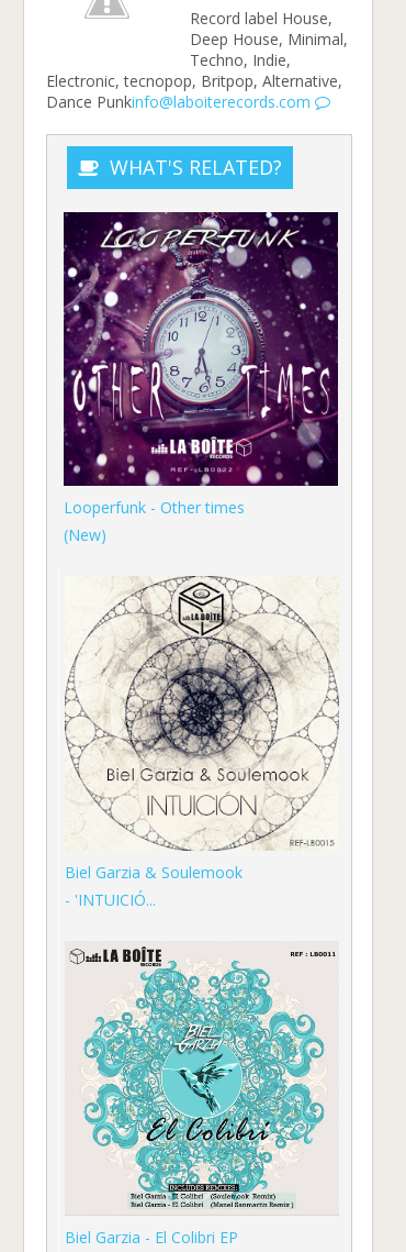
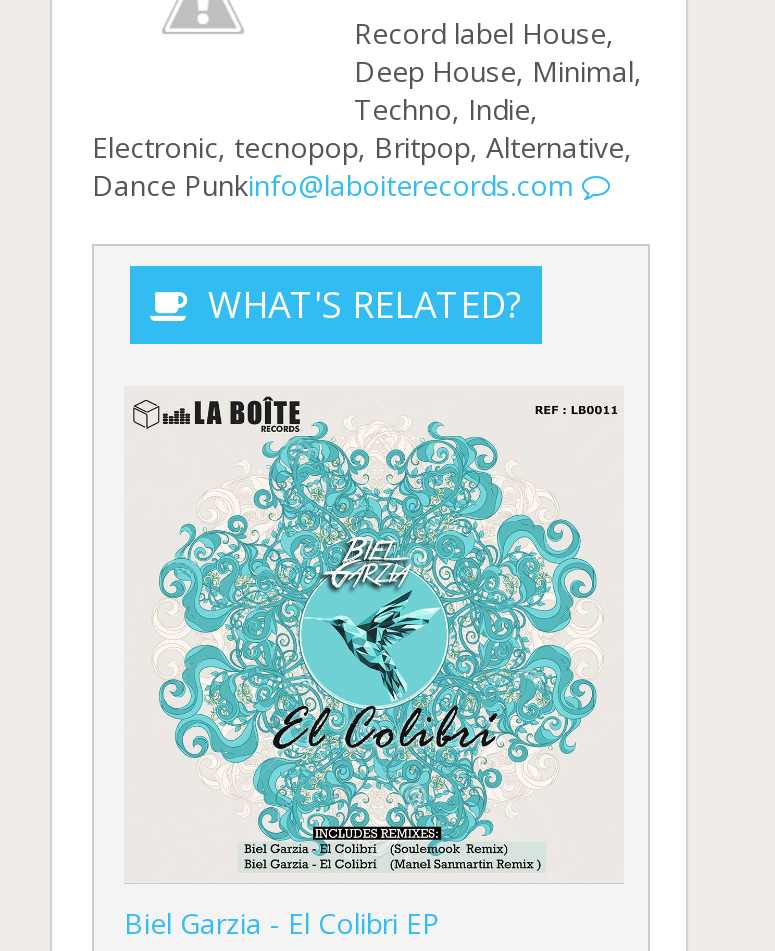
- [image]
- Looperfunk - Other times
- (New)

- [image]
- Biel Garzia & Soulemook
- - 'INTUICIÓ...
